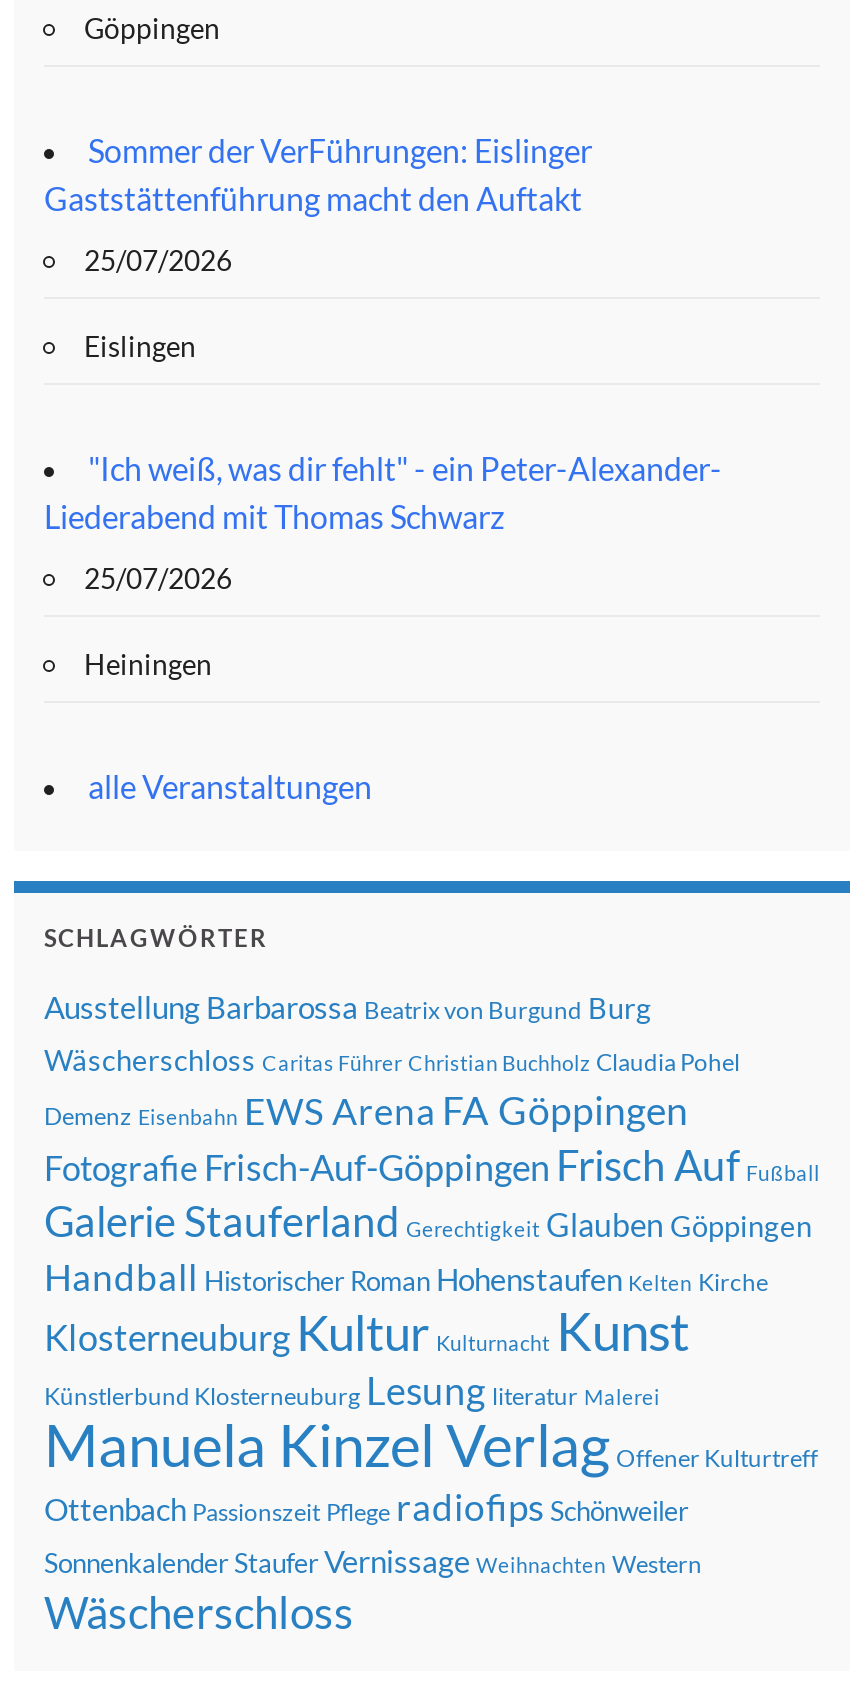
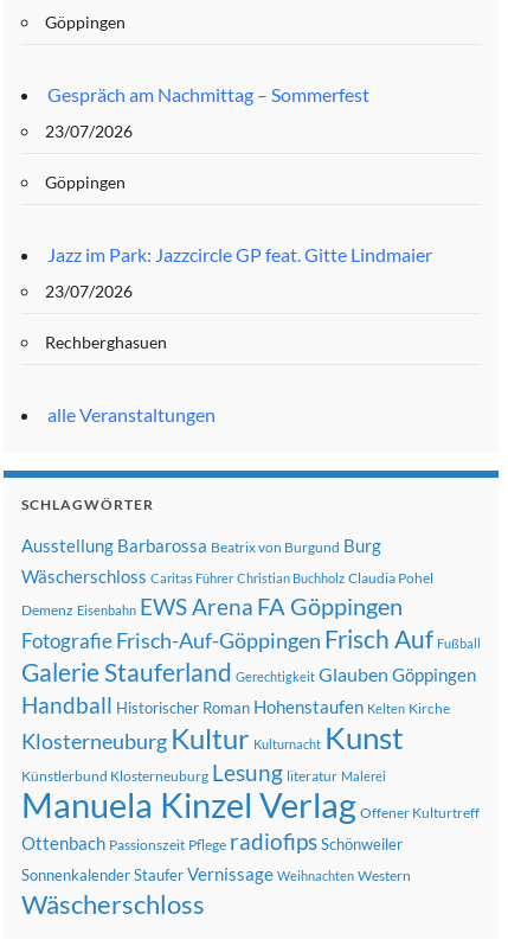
- Sommer der VerFührungen: Eislinger
- Gaststättenführung macht den Auftakt
+ Gespräch am Nachmittag – Sommerfest

- 25/07/2026
+ 23/07/2026

- Eislingen
+ Göppingen

- "Ich weiß, was dir fehlt" - ein Peter-Alexander-
- Liederabend mit Thomas Schwarz
+ Jazz im Park: Jazzcircle GP feat. Gitte Lindmaier

- 25/07/2026
+ 23/07/2026

- Heiningen
+ Rechberghasuen
